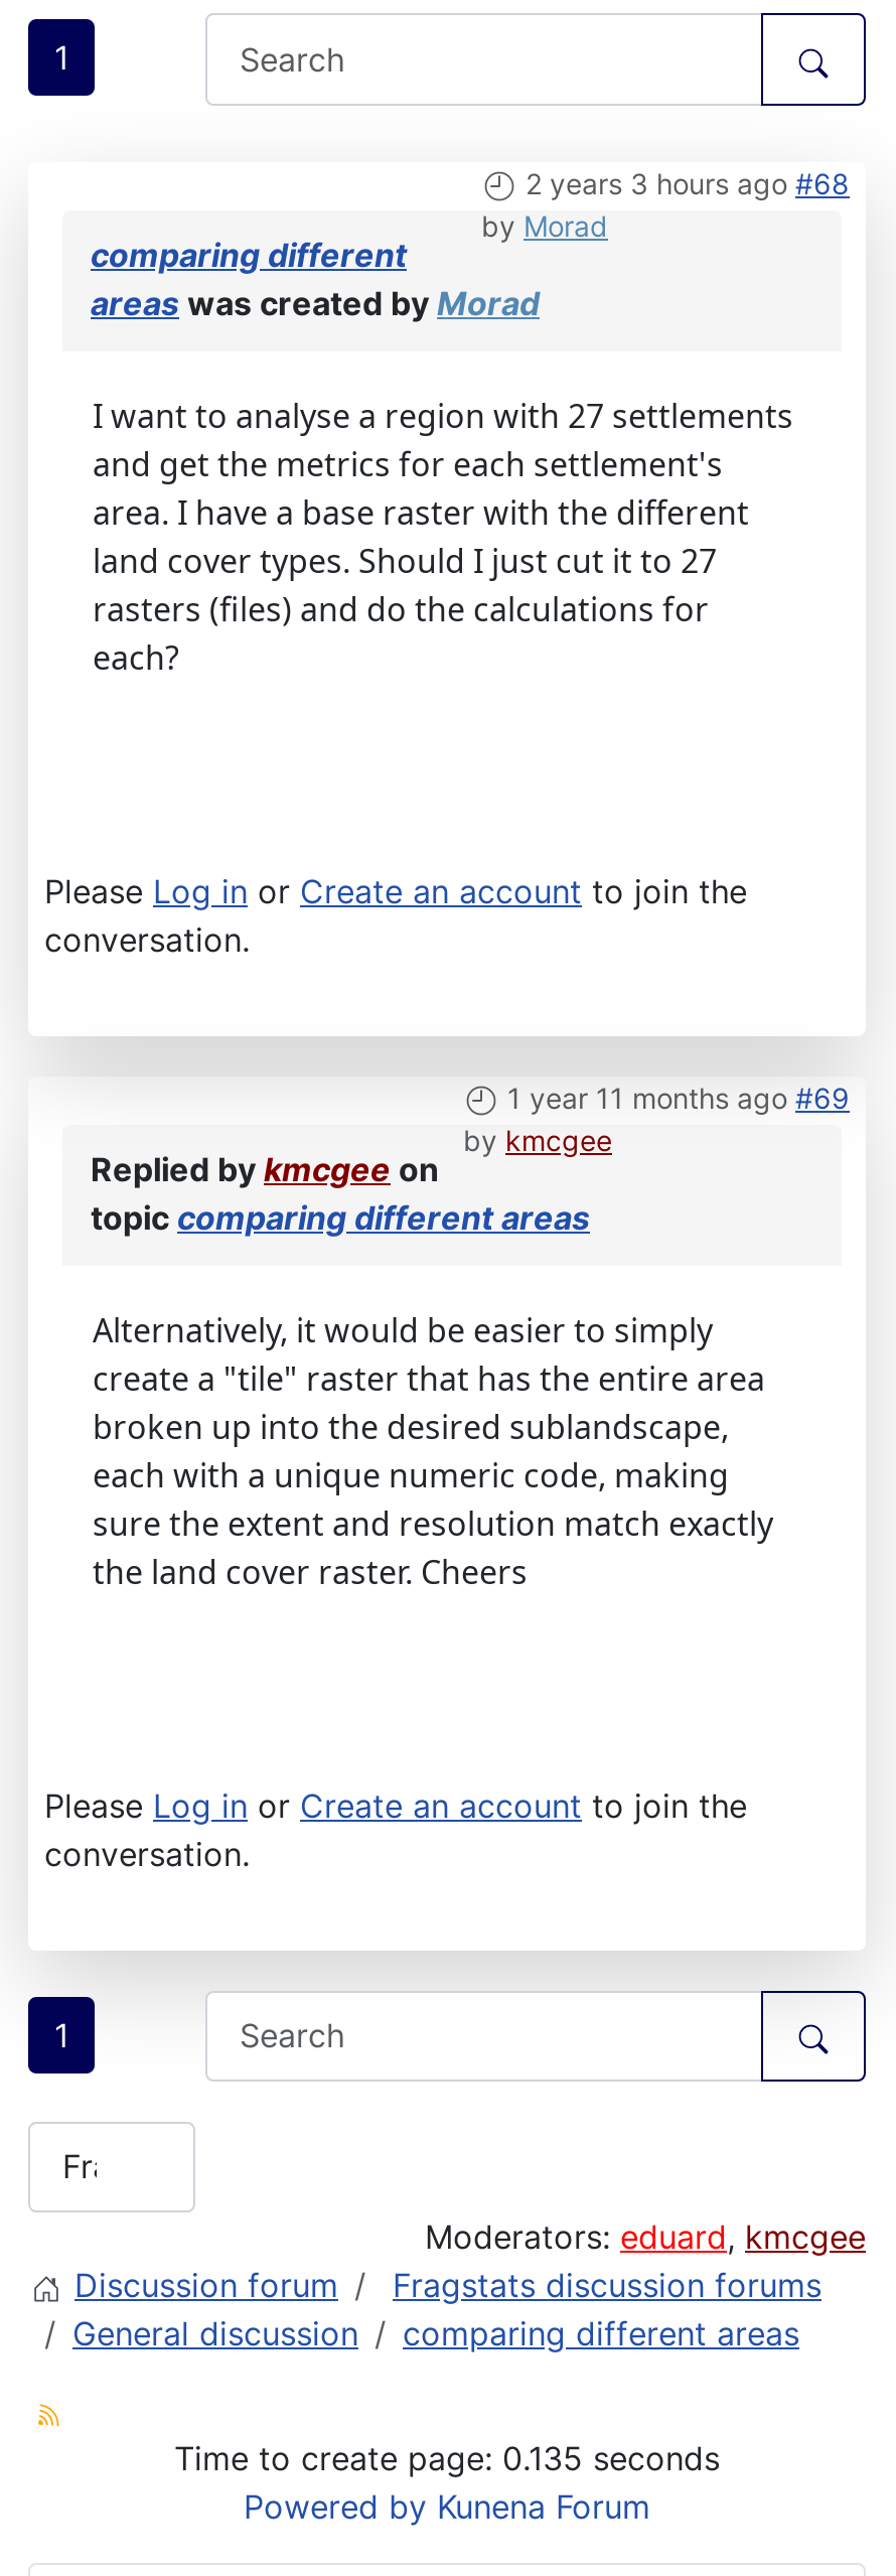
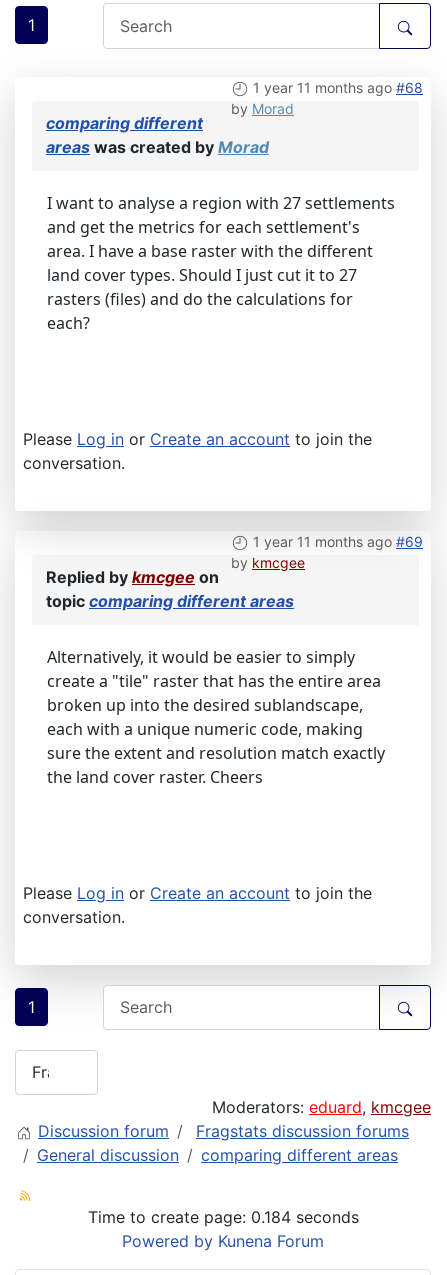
- 2 years 3 hours ago #68
+ 1 year 11 months ago #68

- Time to create page: 0.135 seconds
+ Time to create page: 0.184 seconds
